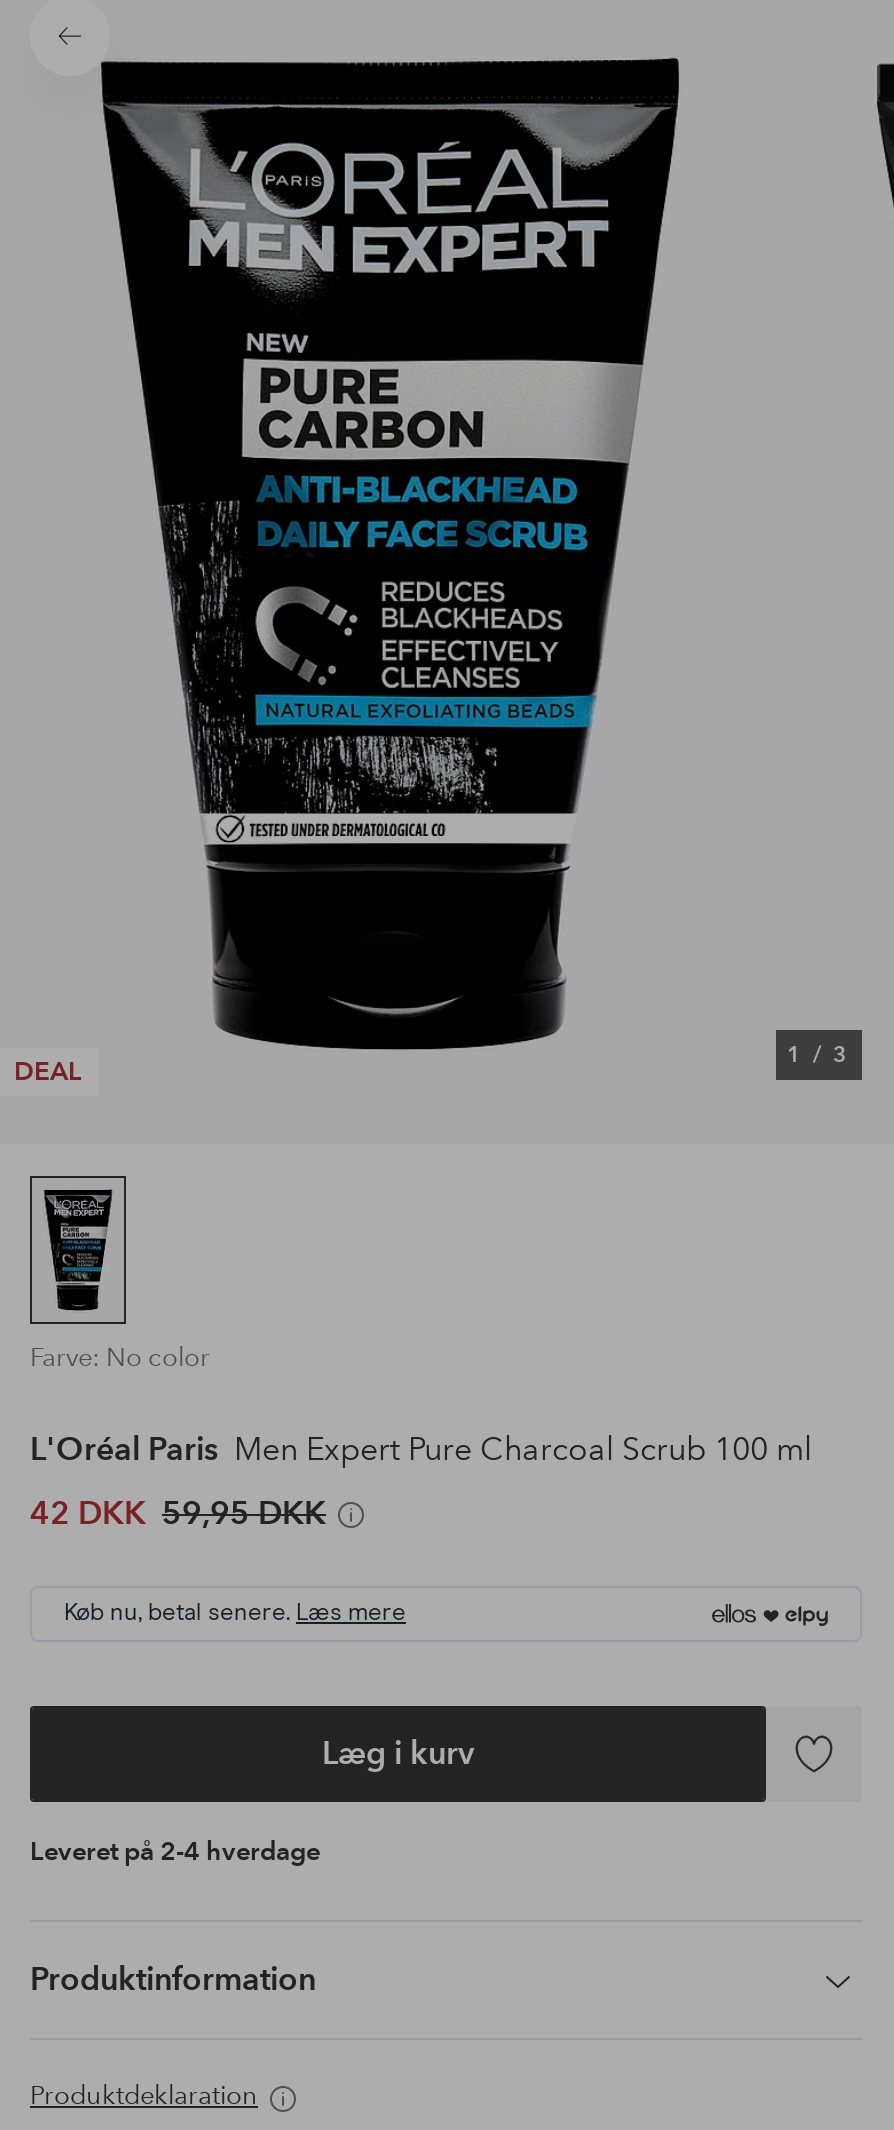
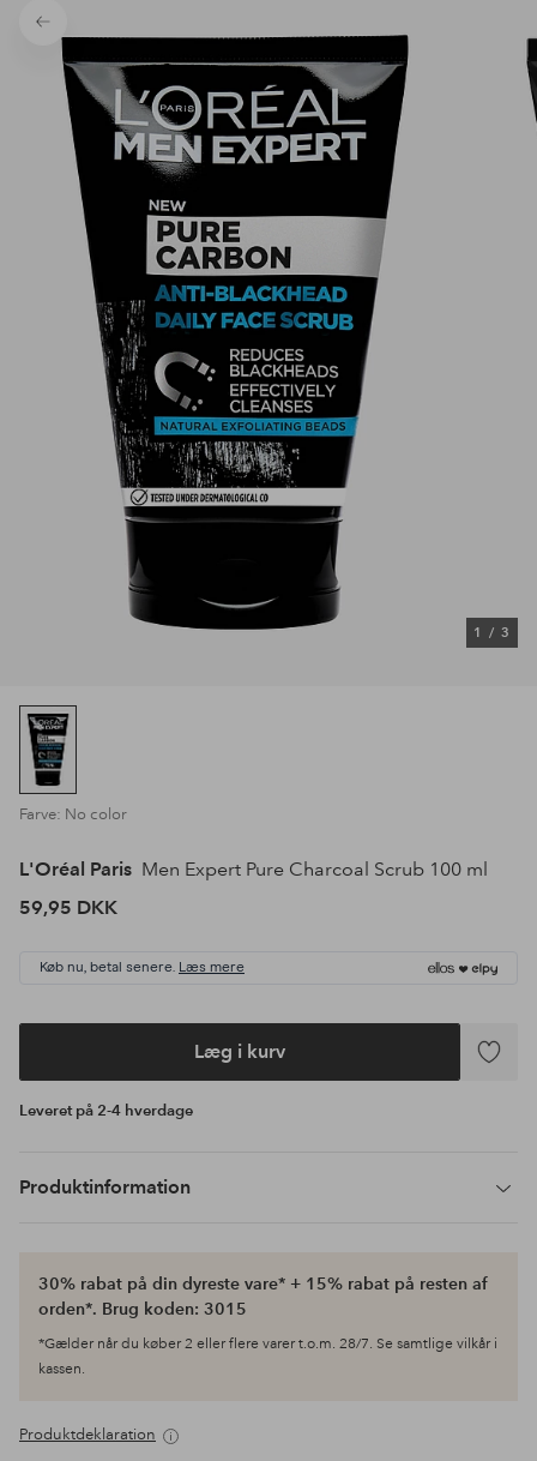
- DEAL

- 42 DKK 59,95 DKK
+ 59,95 DKK

+ 30% rabat på din dyreste vare* + 15% rabat på resten af
+ orden*. Brug koden: 3015
+ *Gælder når du køber 2 eller flere varer t.o.m. 28/7. Se samtlige vilkår i
+ kassen.
